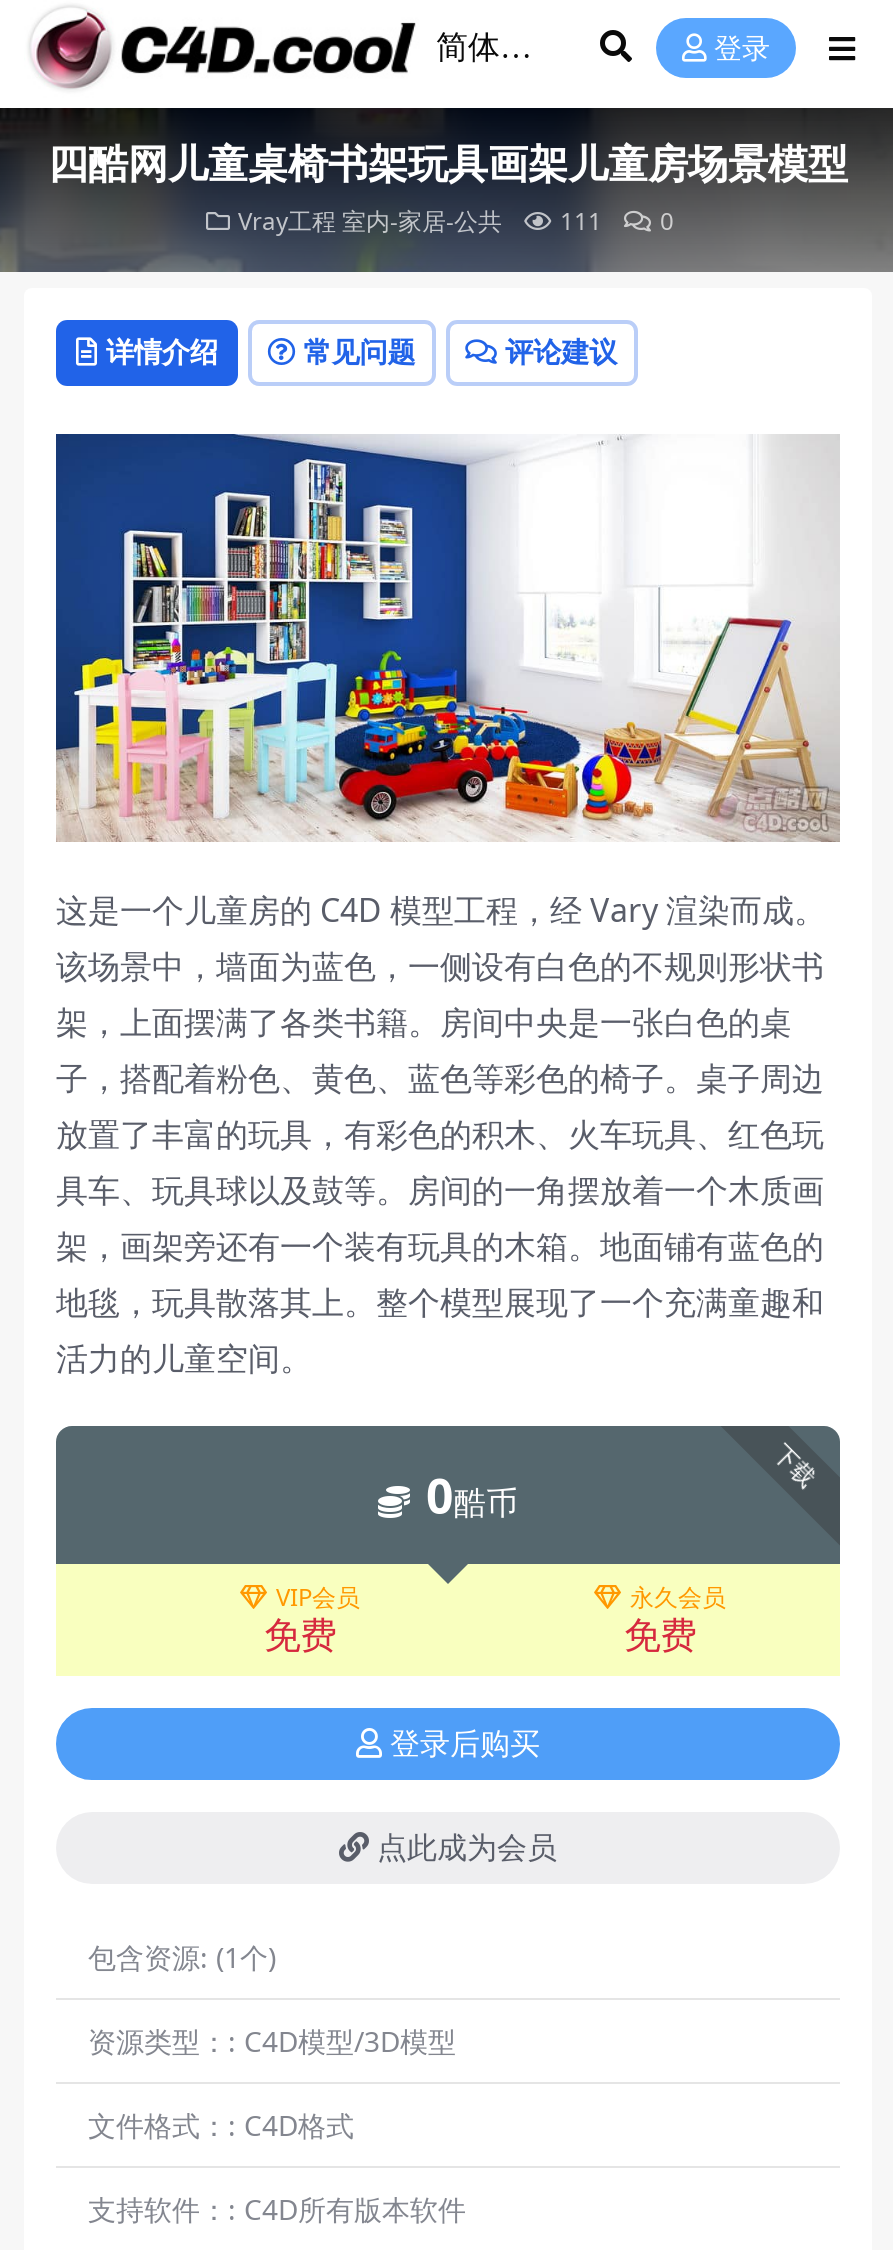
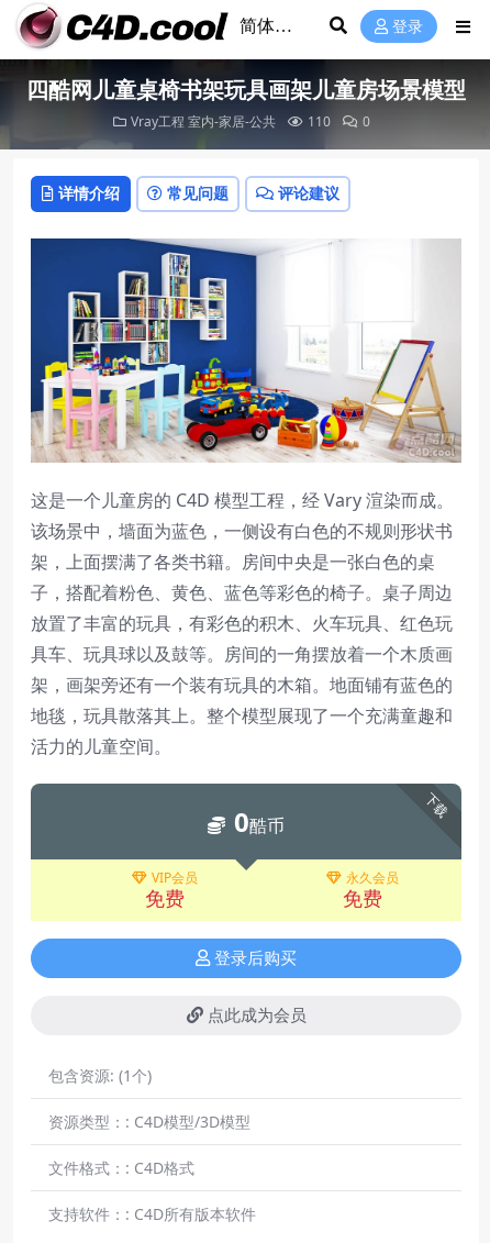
- Vray工程 室内-家居-公共 111 0
+ Vray工程 室内-家居-公共 110 0
